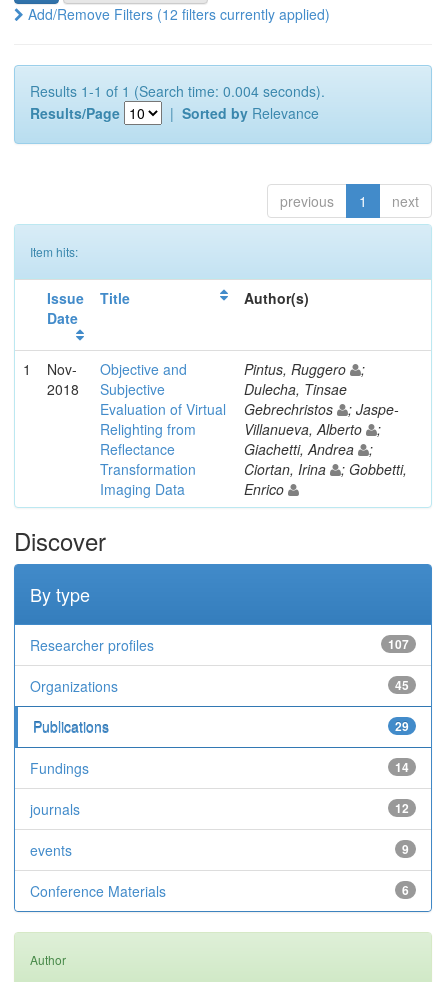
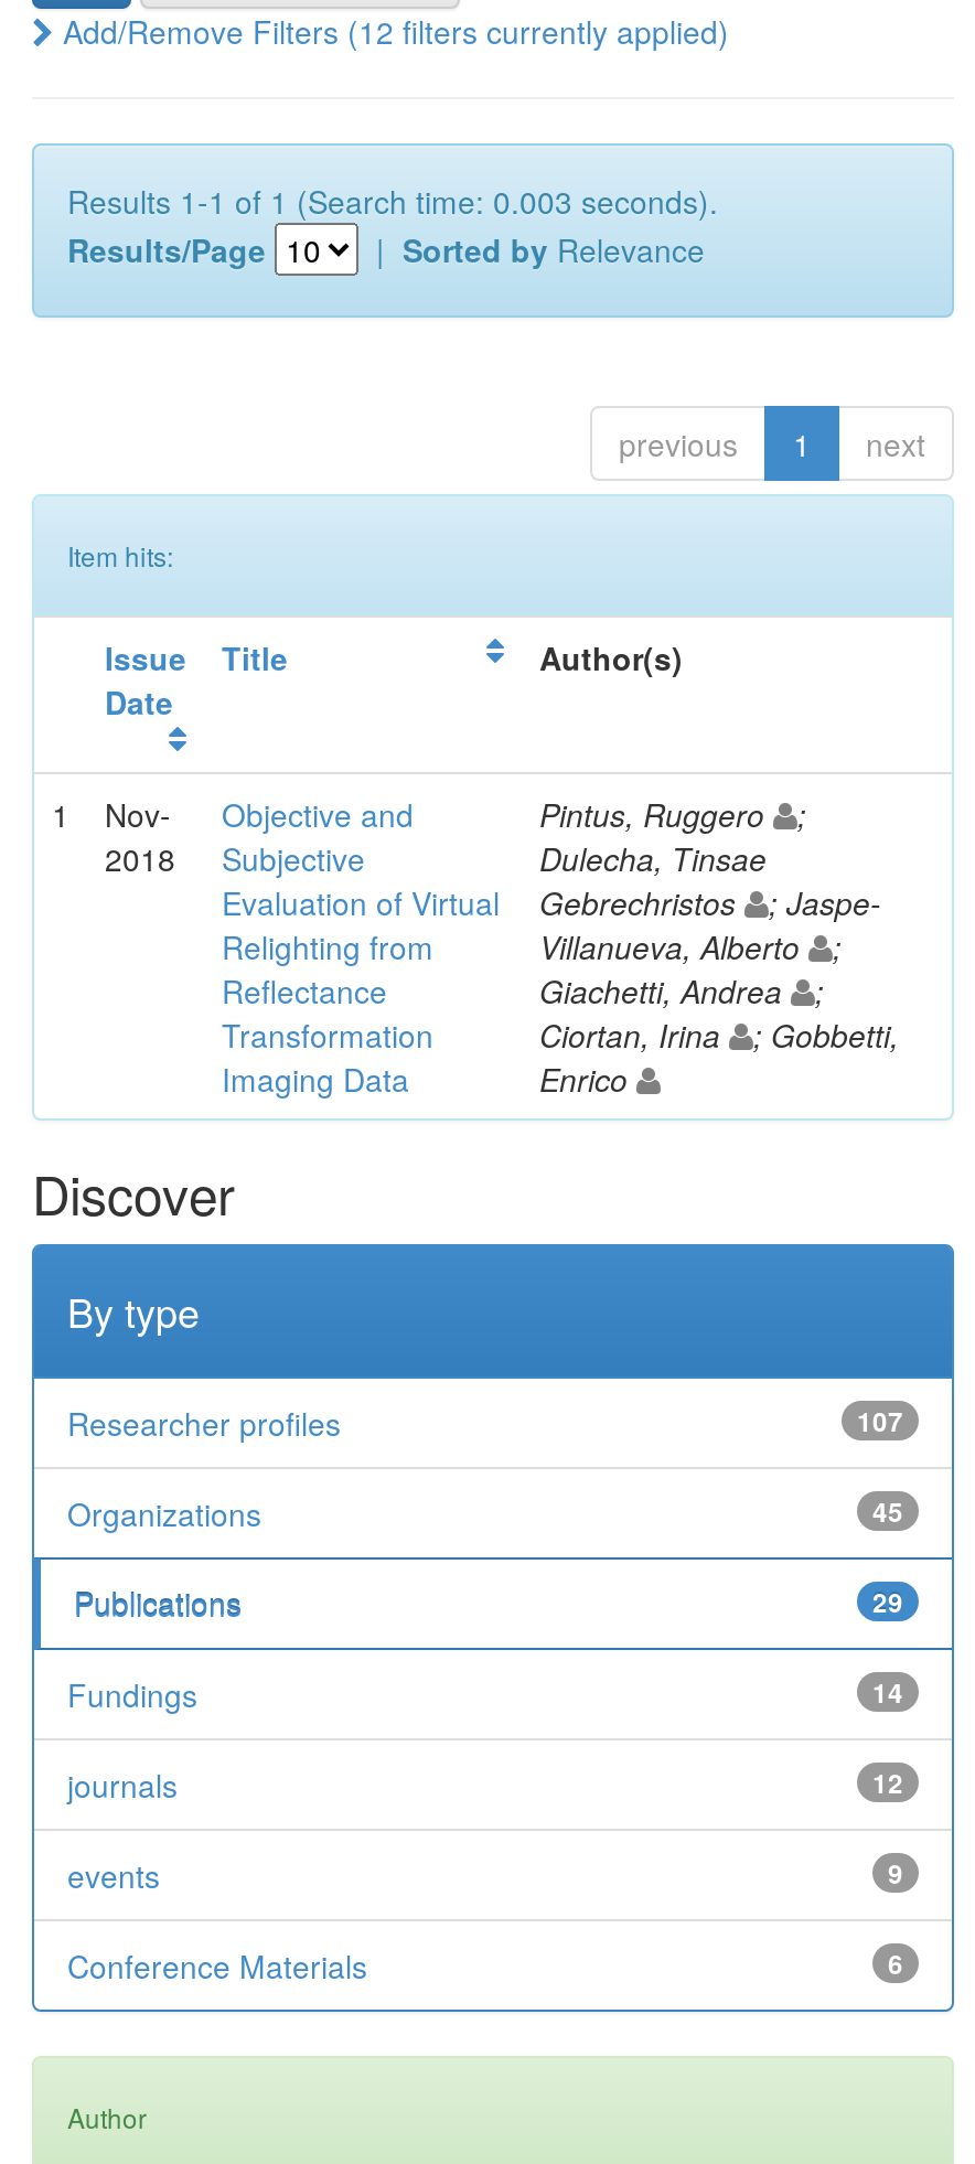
- Results 1-1 of 1 (Search time: 0.004 seconds).
+ Results 1-1 of 1 (Search time: 0.003 seconds).
